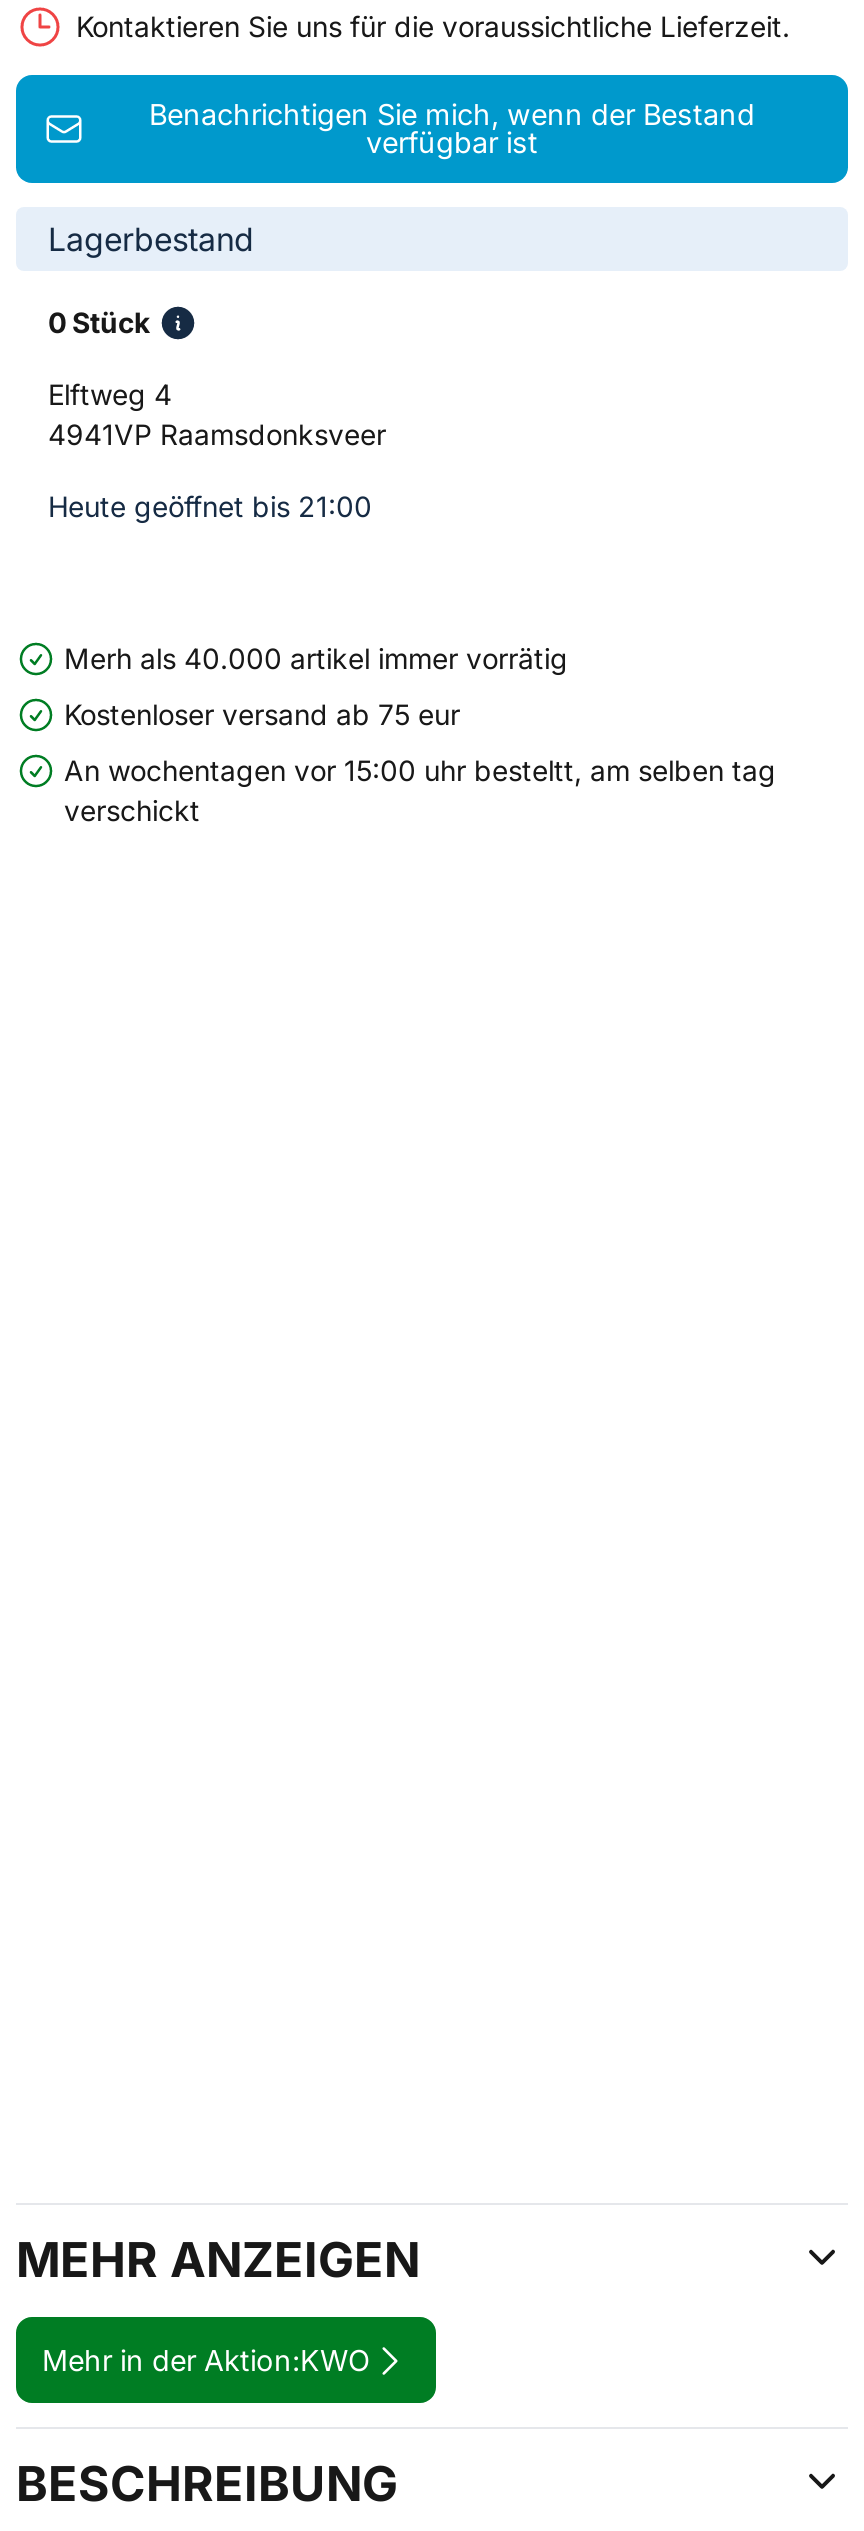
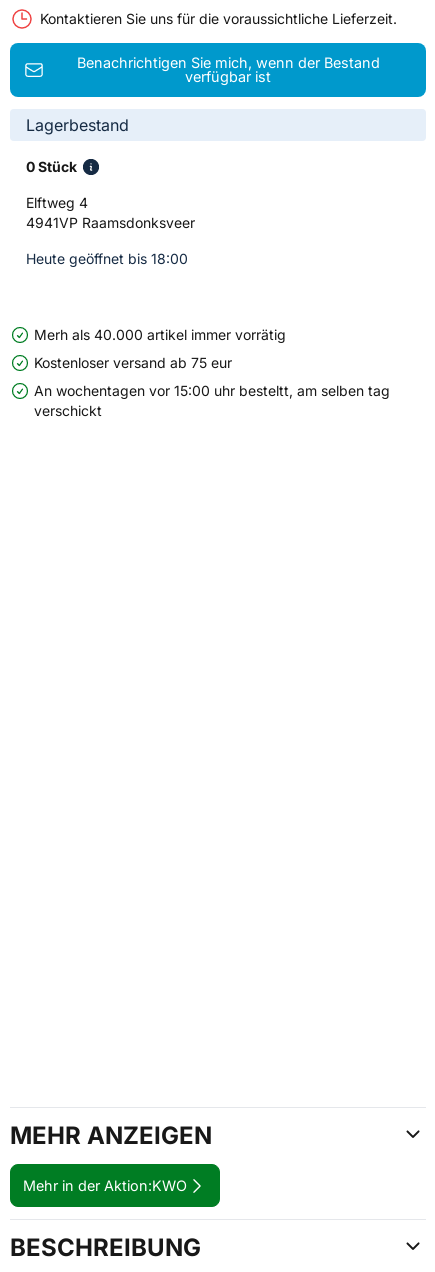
- Heute geöffnet bis 21:00
+ Heute geöffnet bis 18:00
